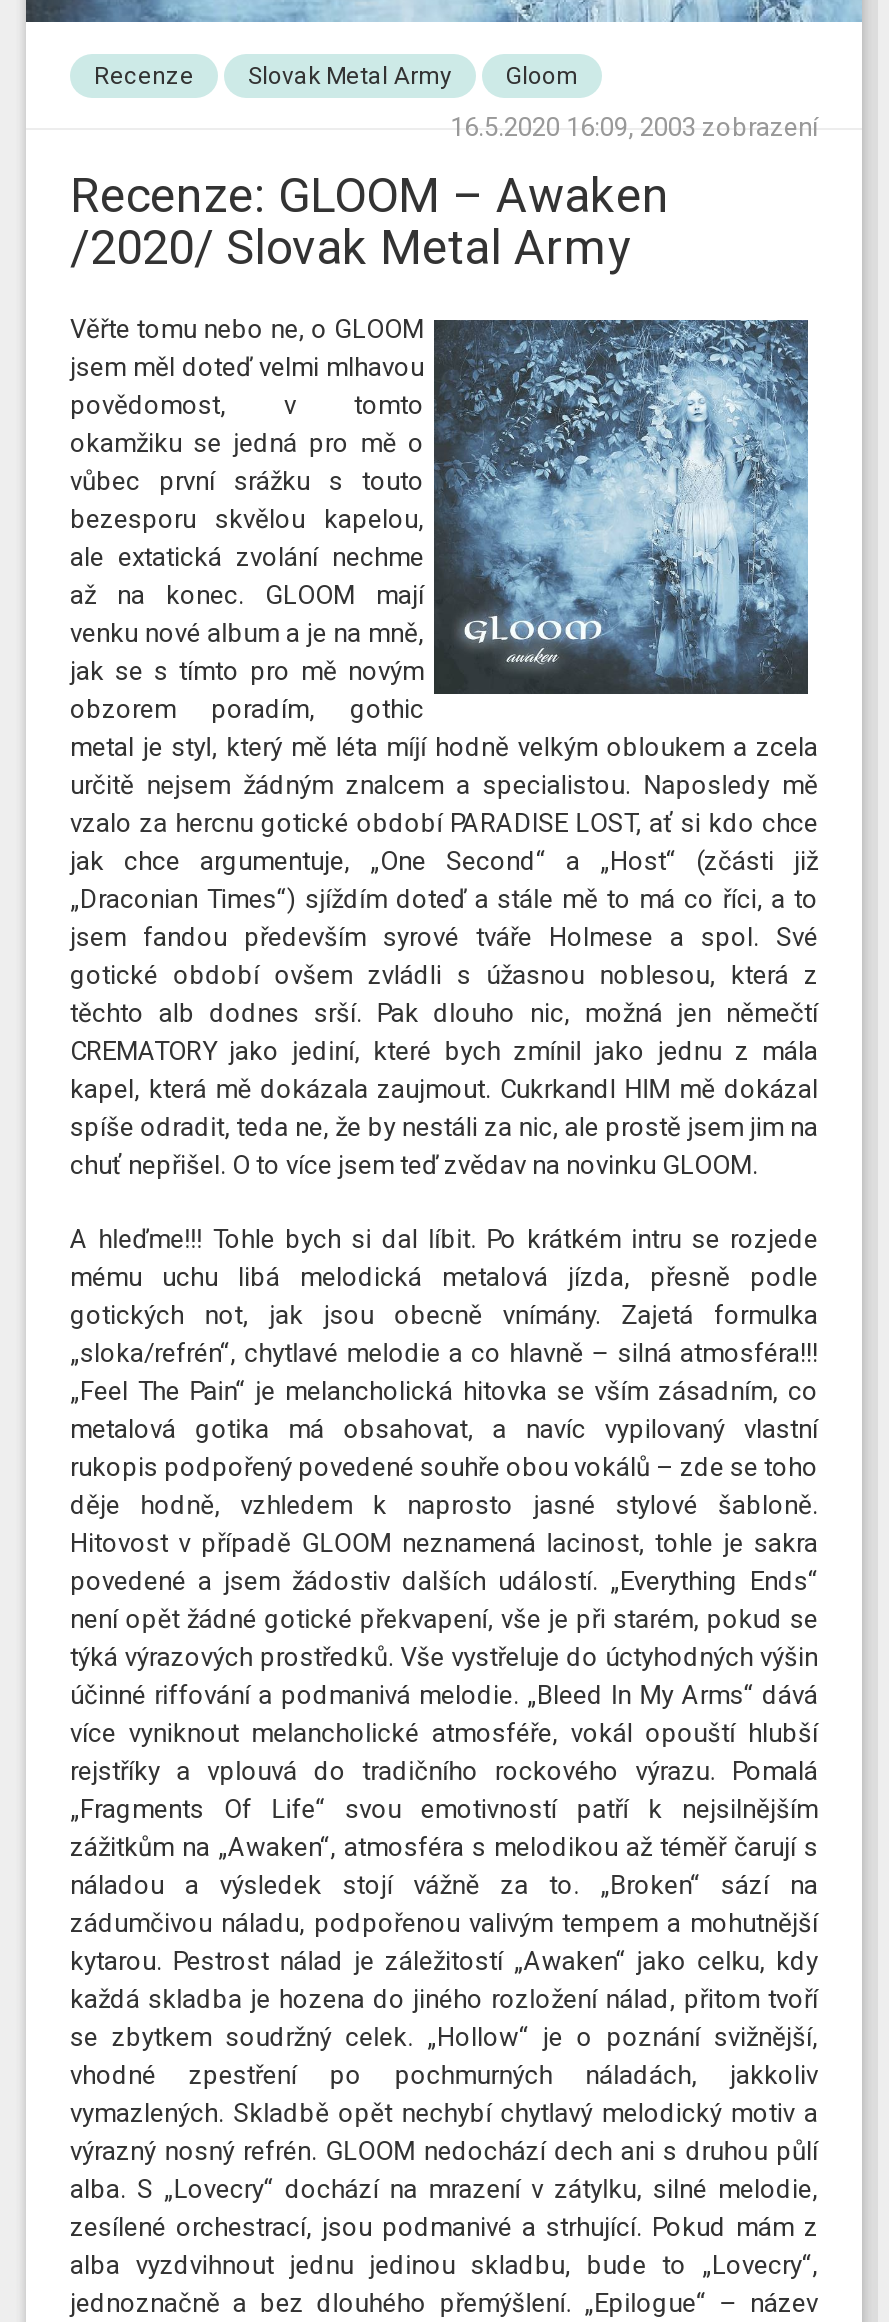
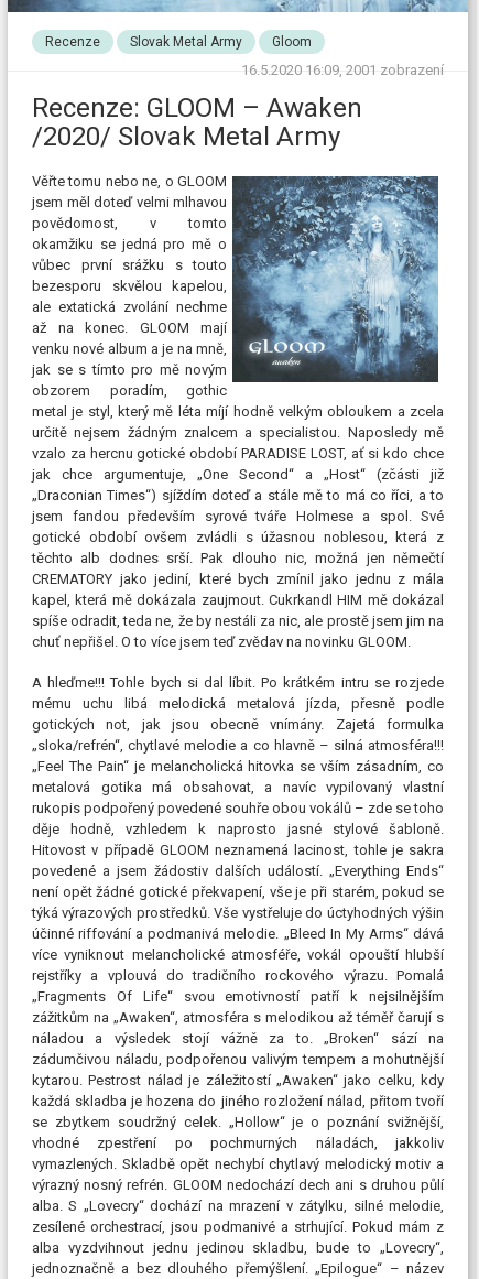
- 16.5.2020 16:09, 2003 zobrazení
+ 16.5.2020 16:09, 2001 zobrazení
